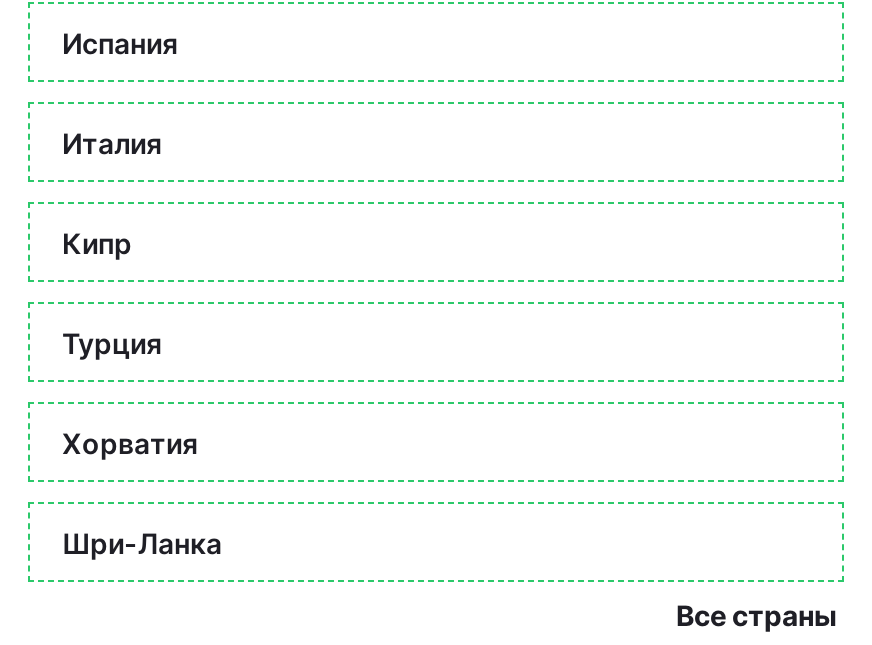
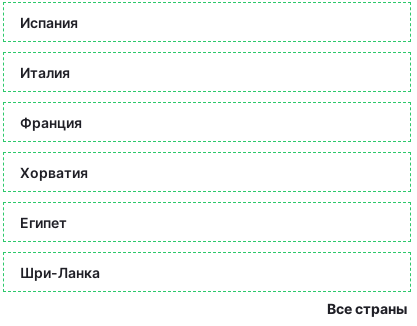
- Кипр
- Турция
+ Франция

moved up: Хорватия

+ Египет
